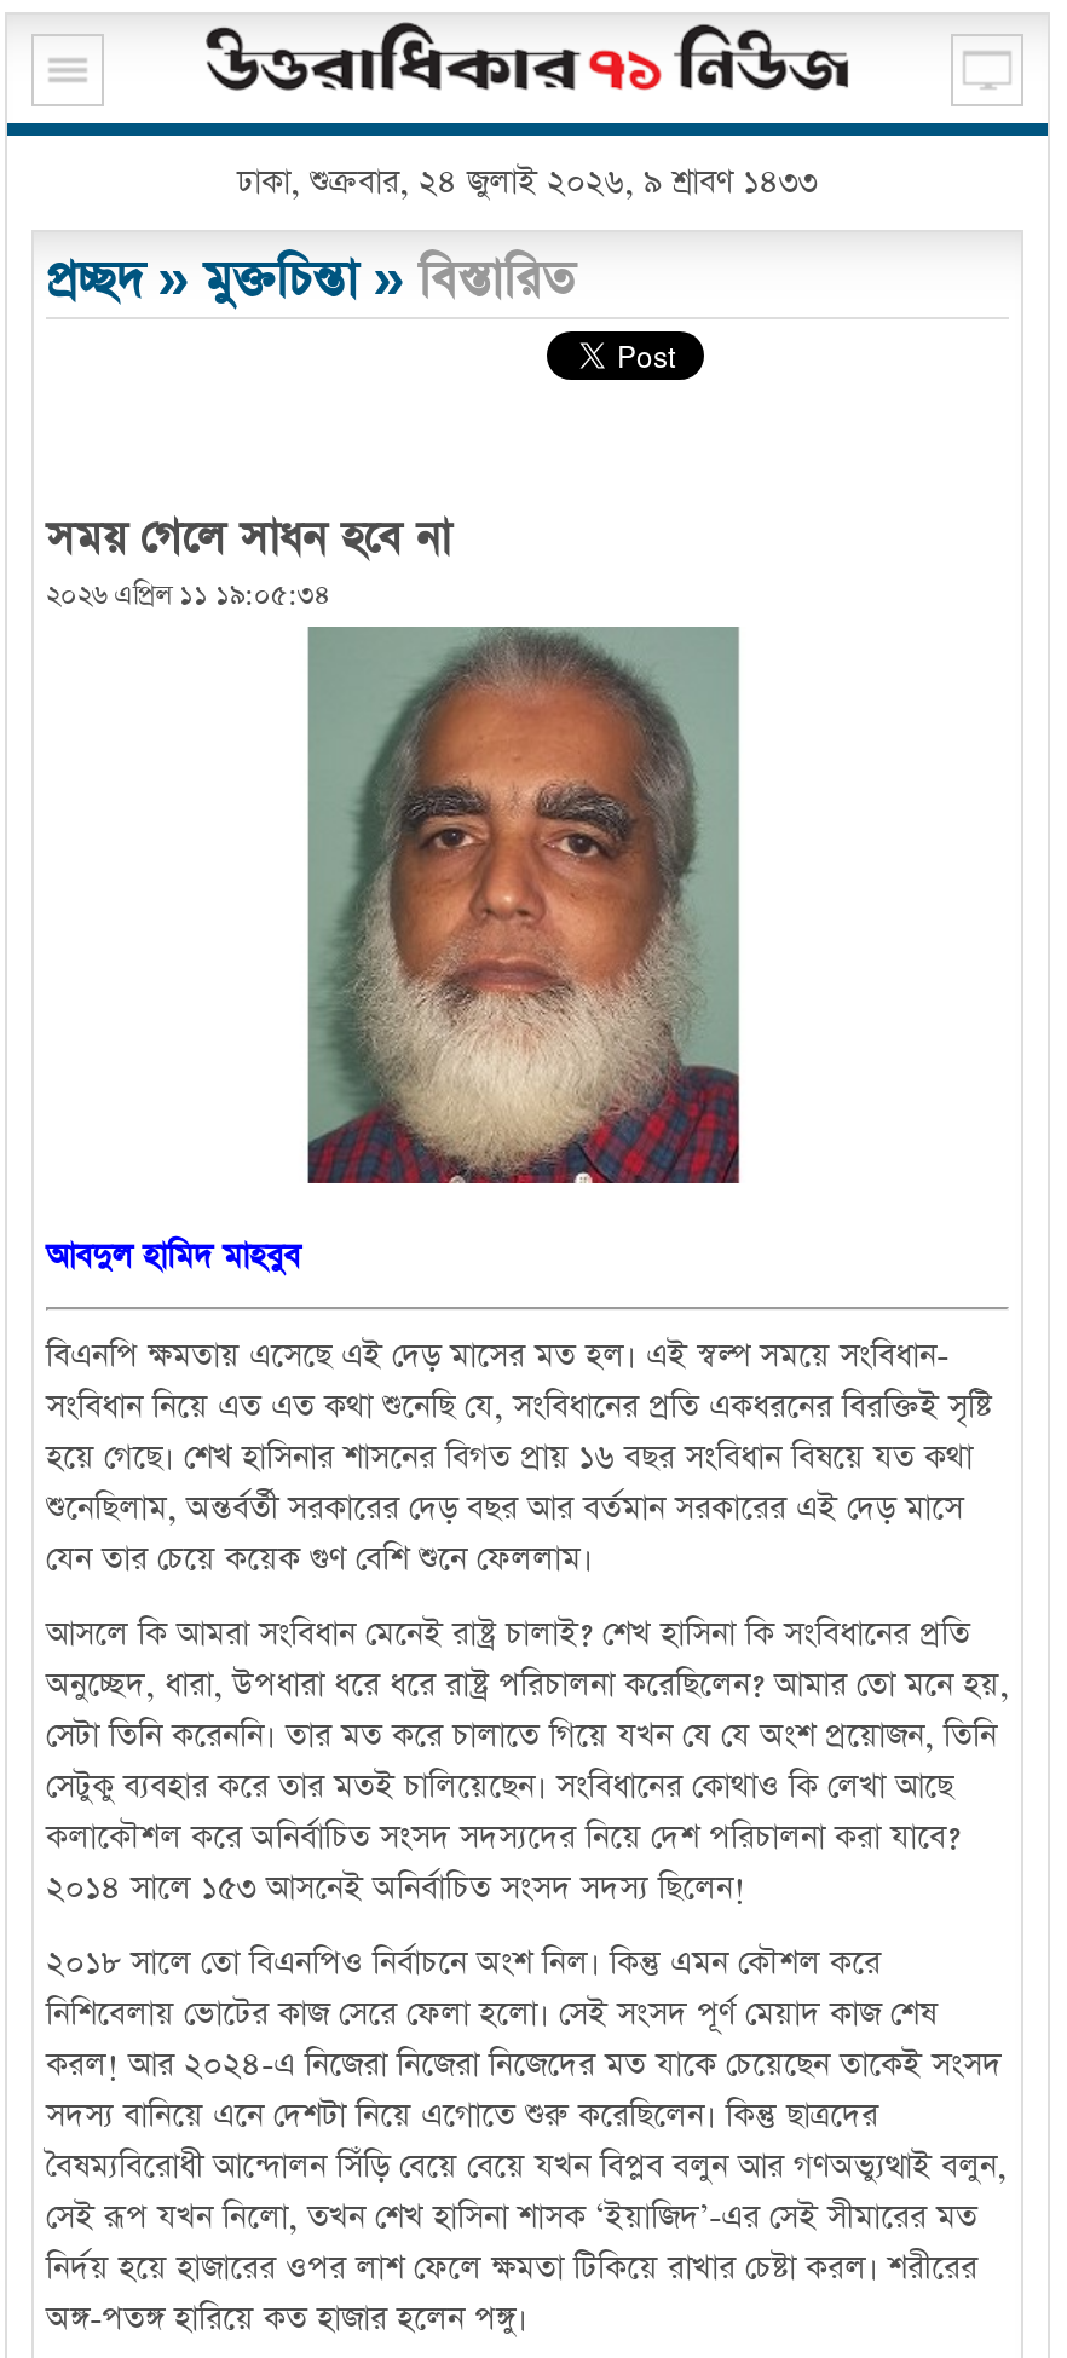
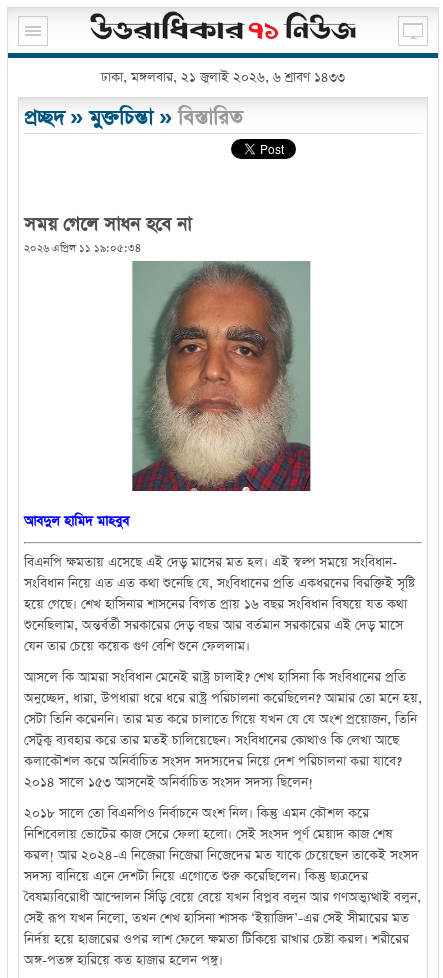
- ঢাকা, শুক্রবার, ২৪ জুলাই ২০২৬, ৯ শ্রাবণ ১৪৩৩
+ ঢাকা, মঙ্গলবার, ২১ জুলাই ২০২৬, ৬ শ্রাবণ ১৪৩৩
